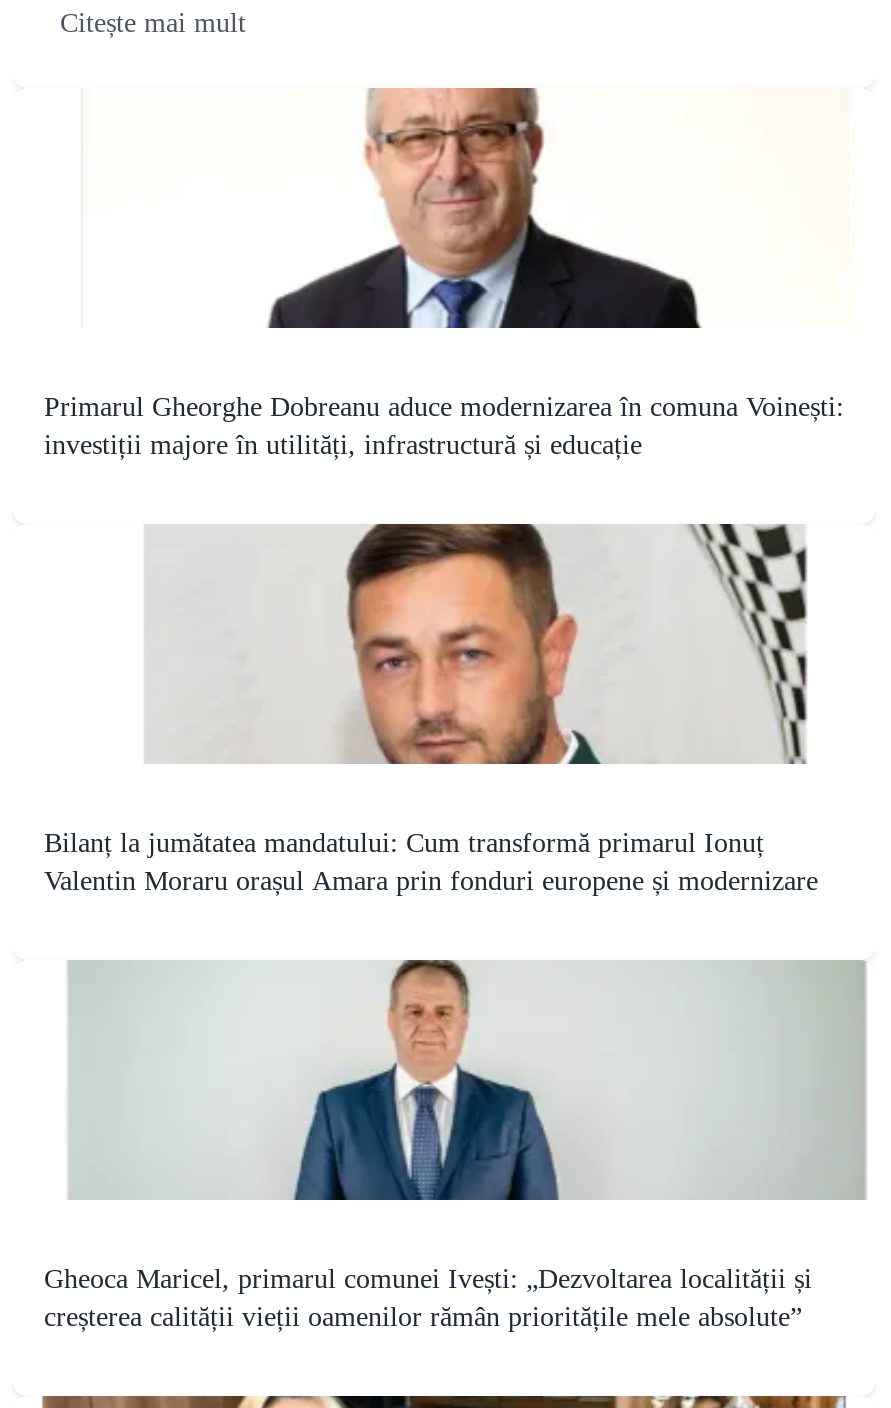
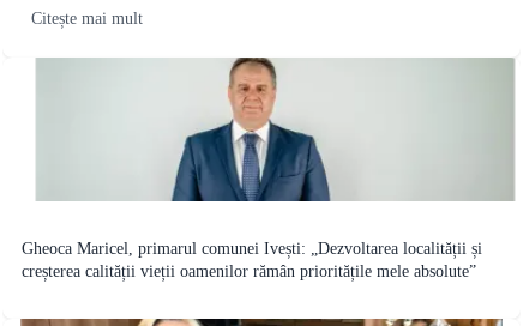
- [image]
- Primarul Gheorghe Dobreanu aduce modernizarea în comuna Voinești:
- investiții majore în utilități, infrastructură și educație

- [image]
- Bilanț la jumătatea mandatului: Cum transformă primarul Ionuț
- Valentin Moraru orașul Amara prin fonduri europene și modernizare
